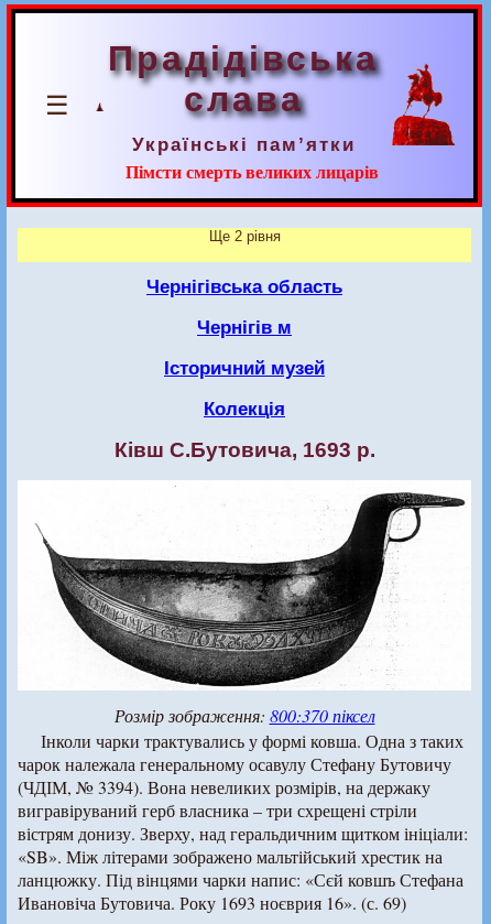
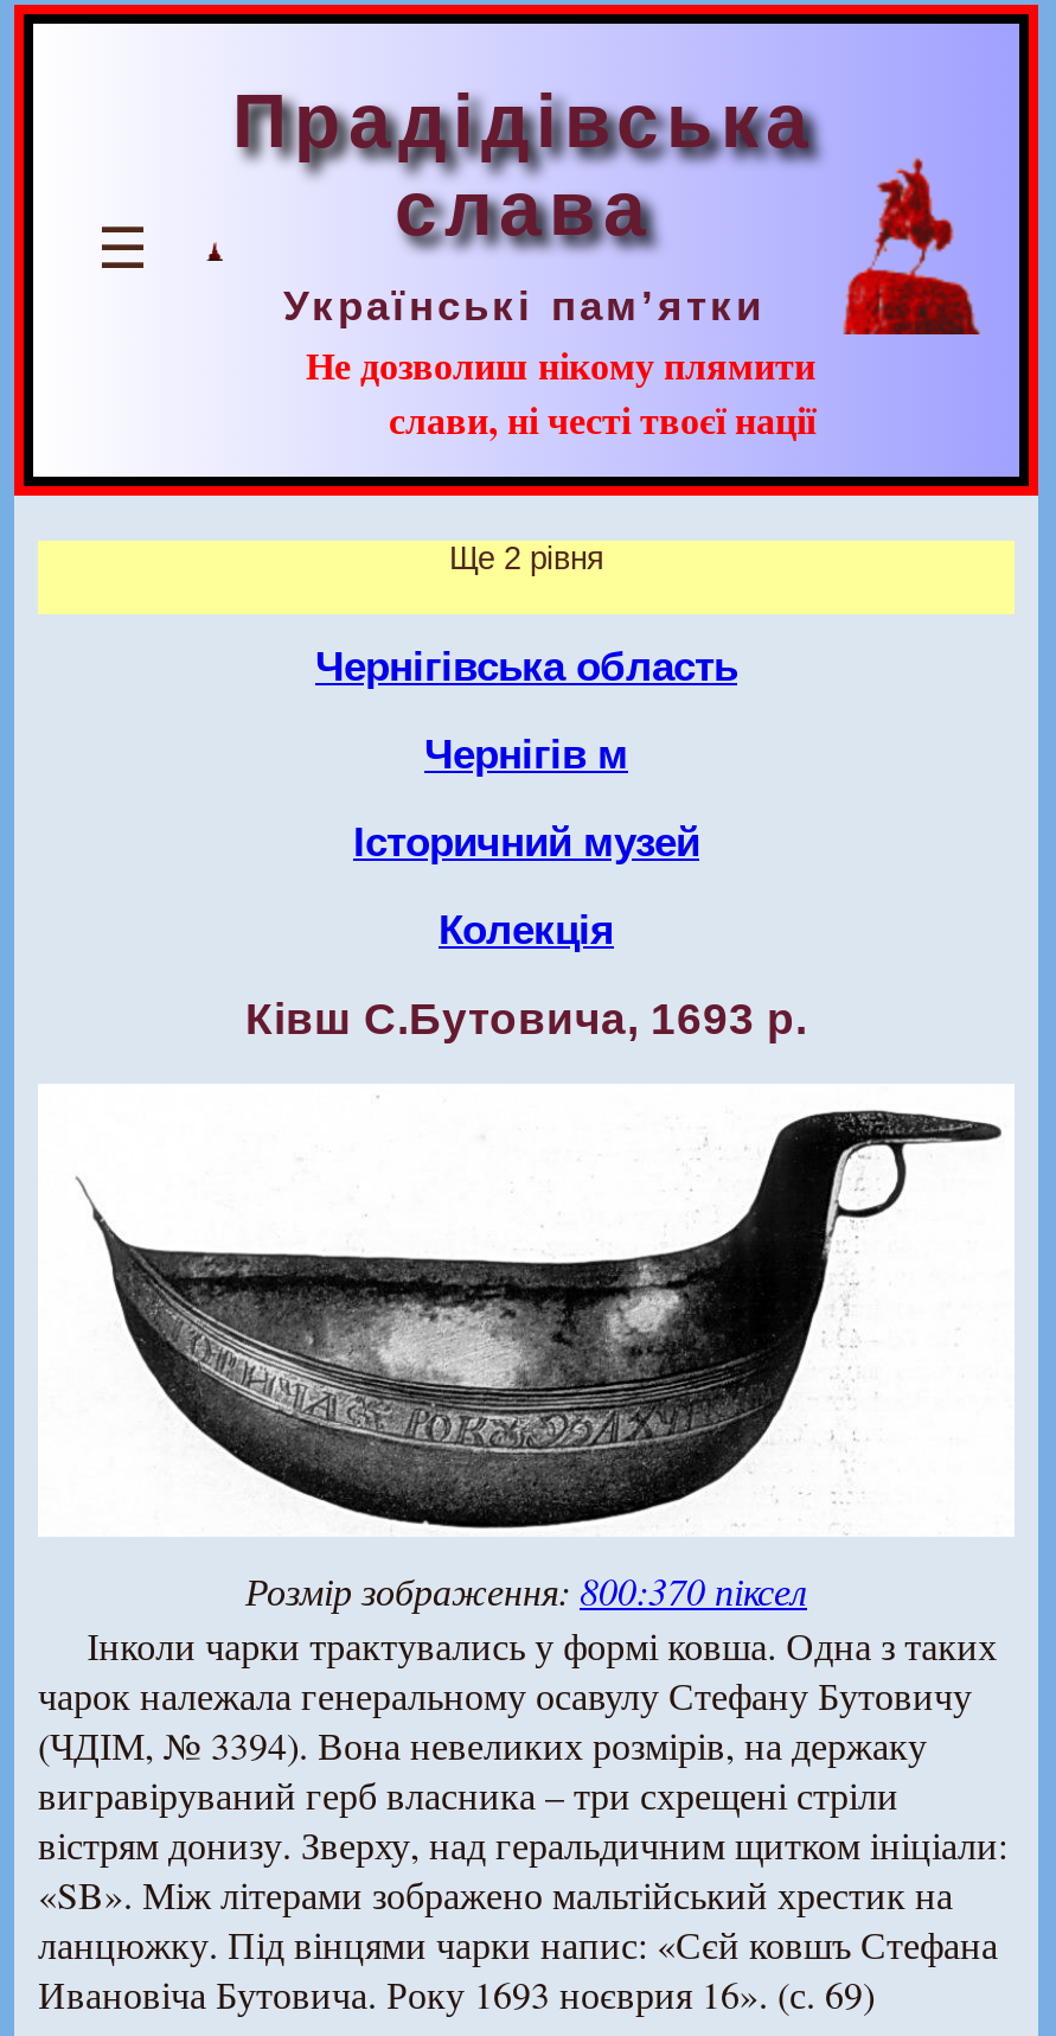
- Пімсти смерть великих лицарів
+ Не дозволиш нікому плямити
+ слави, ні честі твоєї нації
